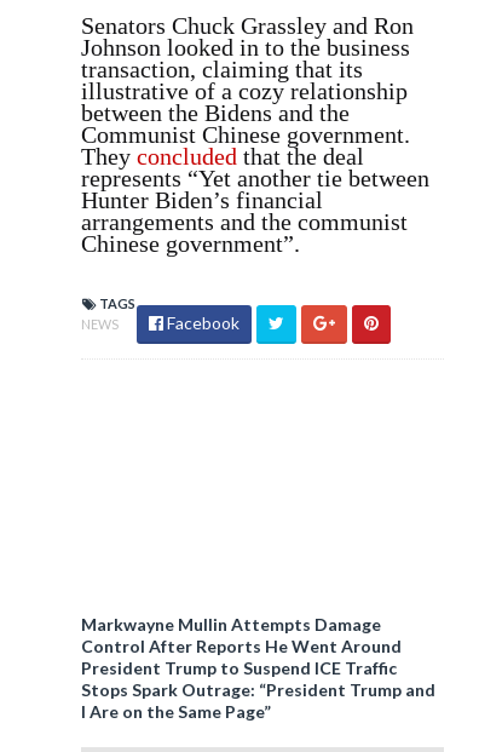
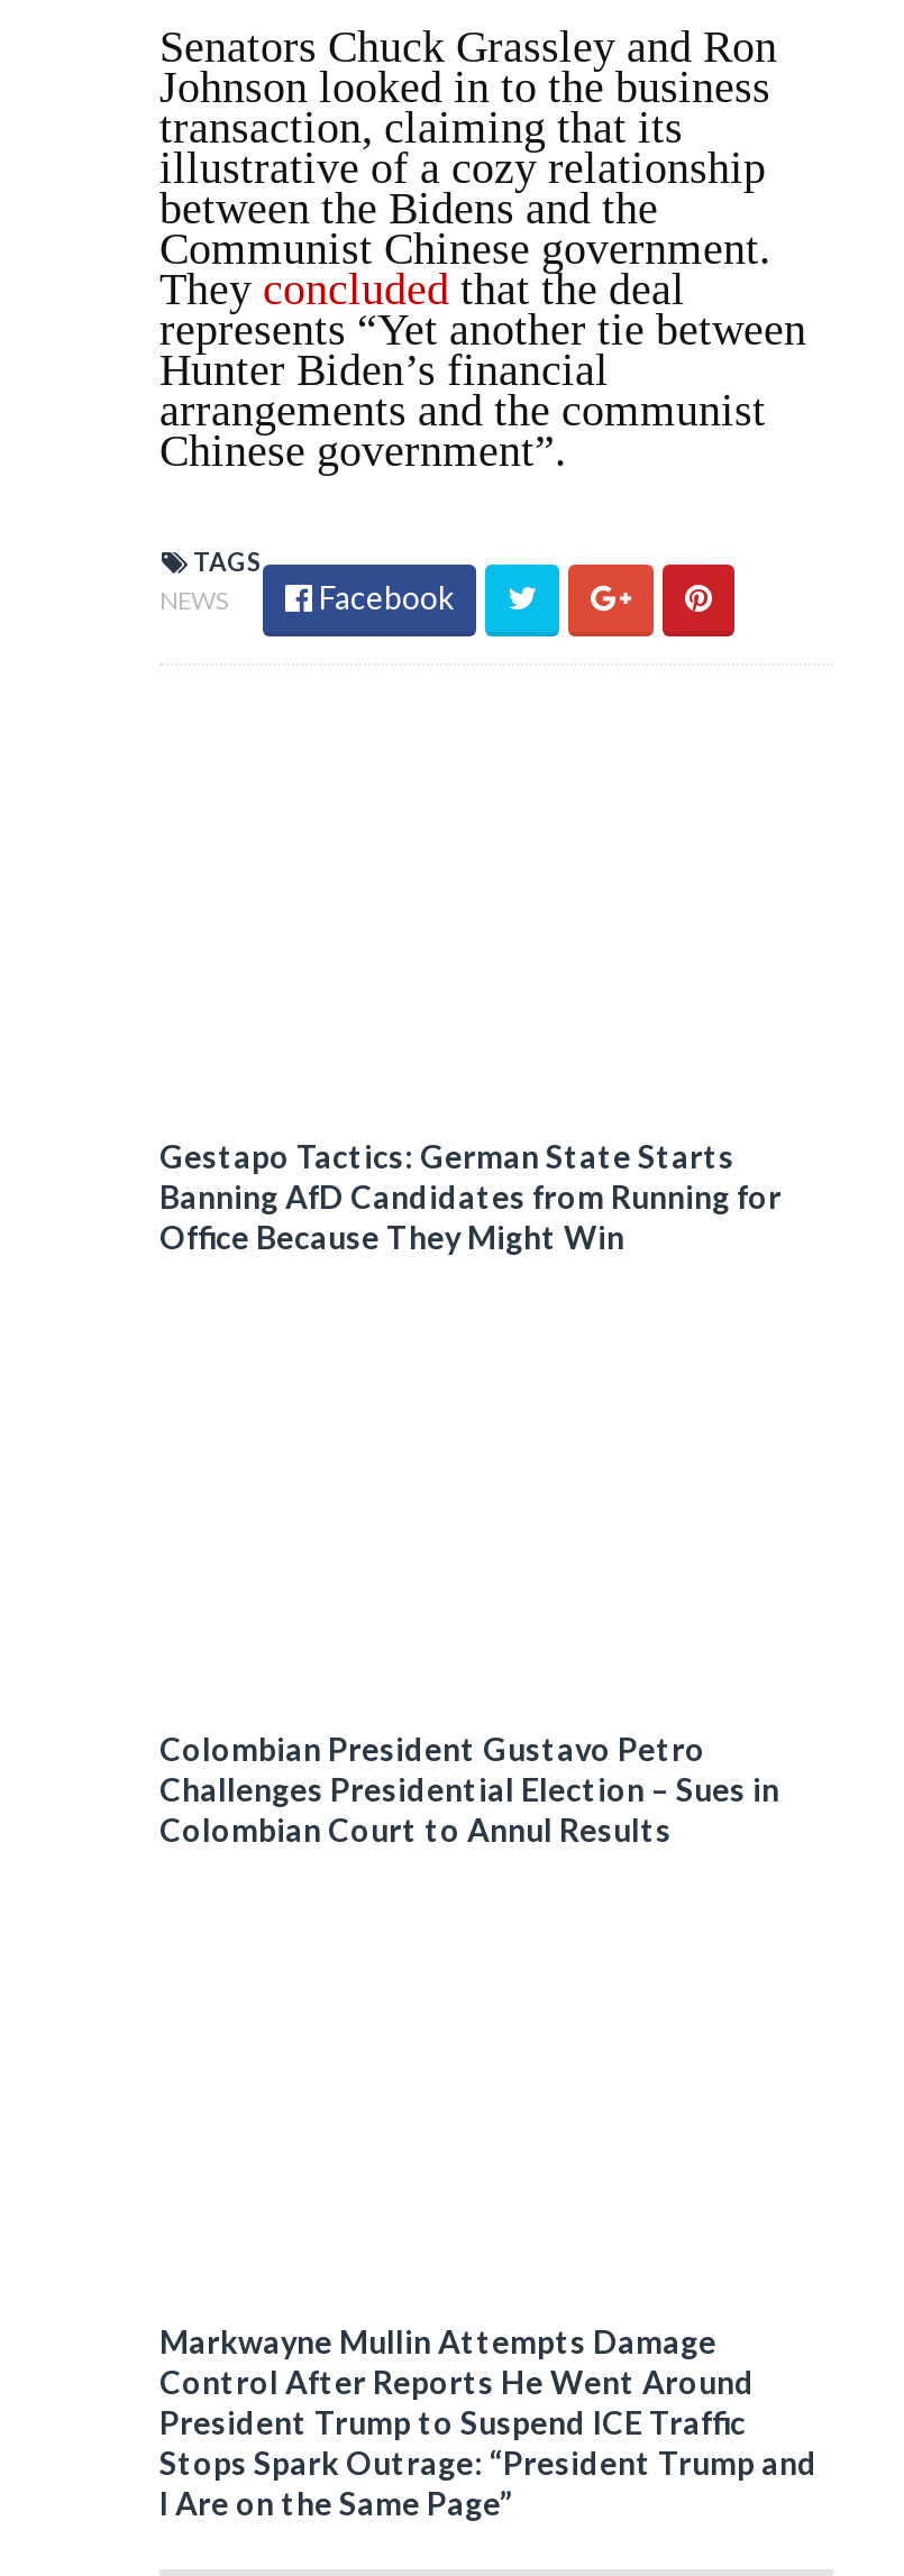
+ Gestapo Tactics: German State Starts
+ Banning AfD Candidates from Running for
+ Office Because They Might Win

+ Colombian President Gustavo Petro
+ Challenges Presidential Election – Sues in
+ Colombian Court to Annul Results
